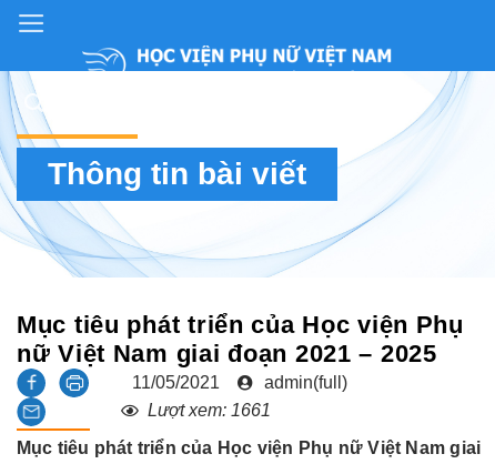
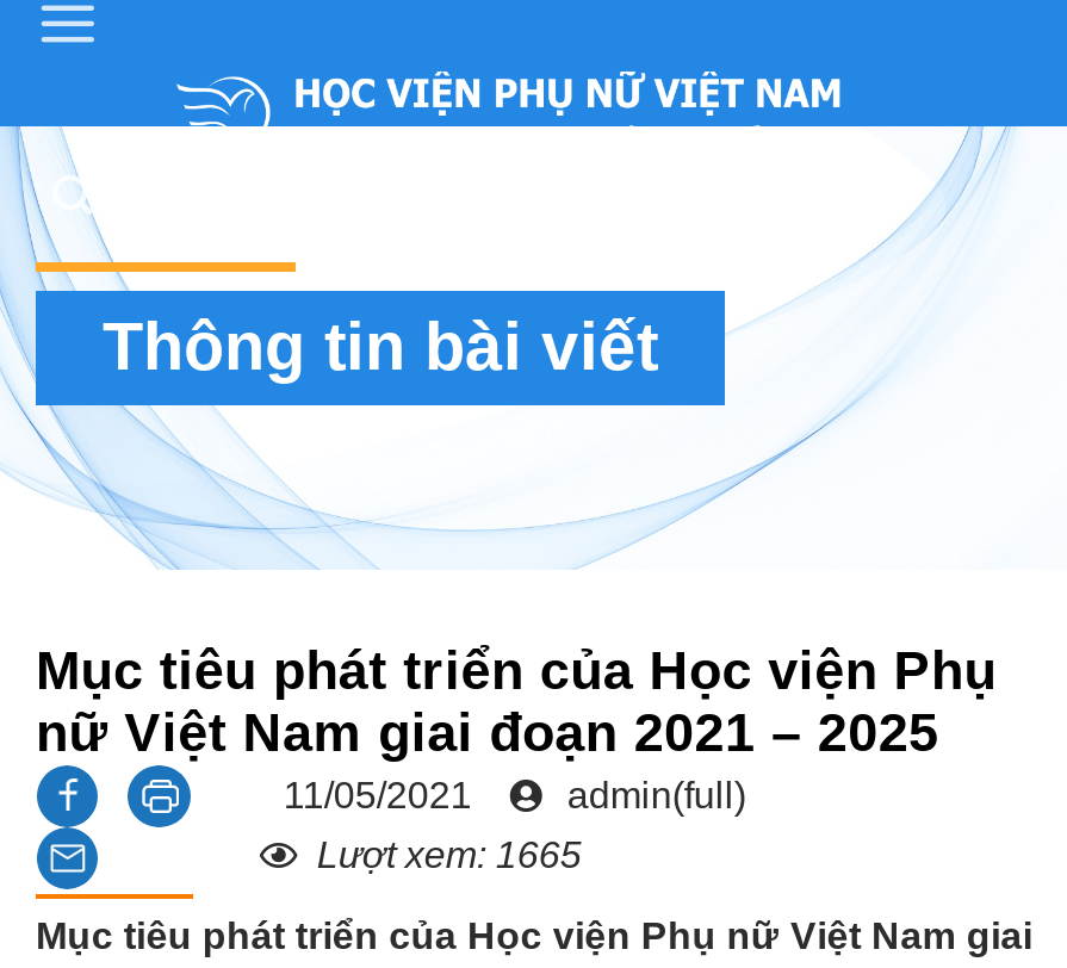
- Lượt xem: 1661
+ Lượt xem: 1665
